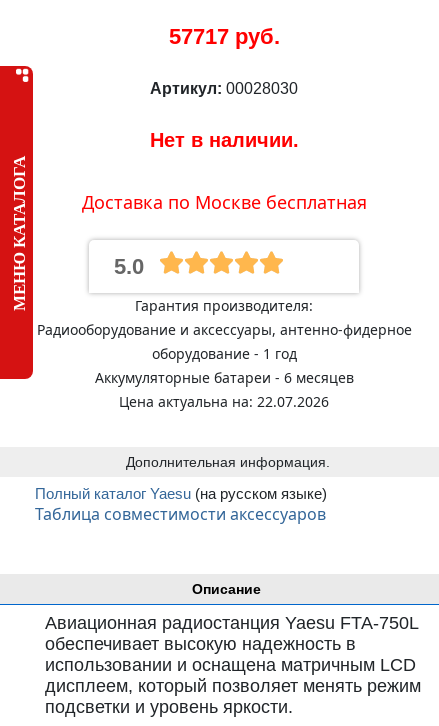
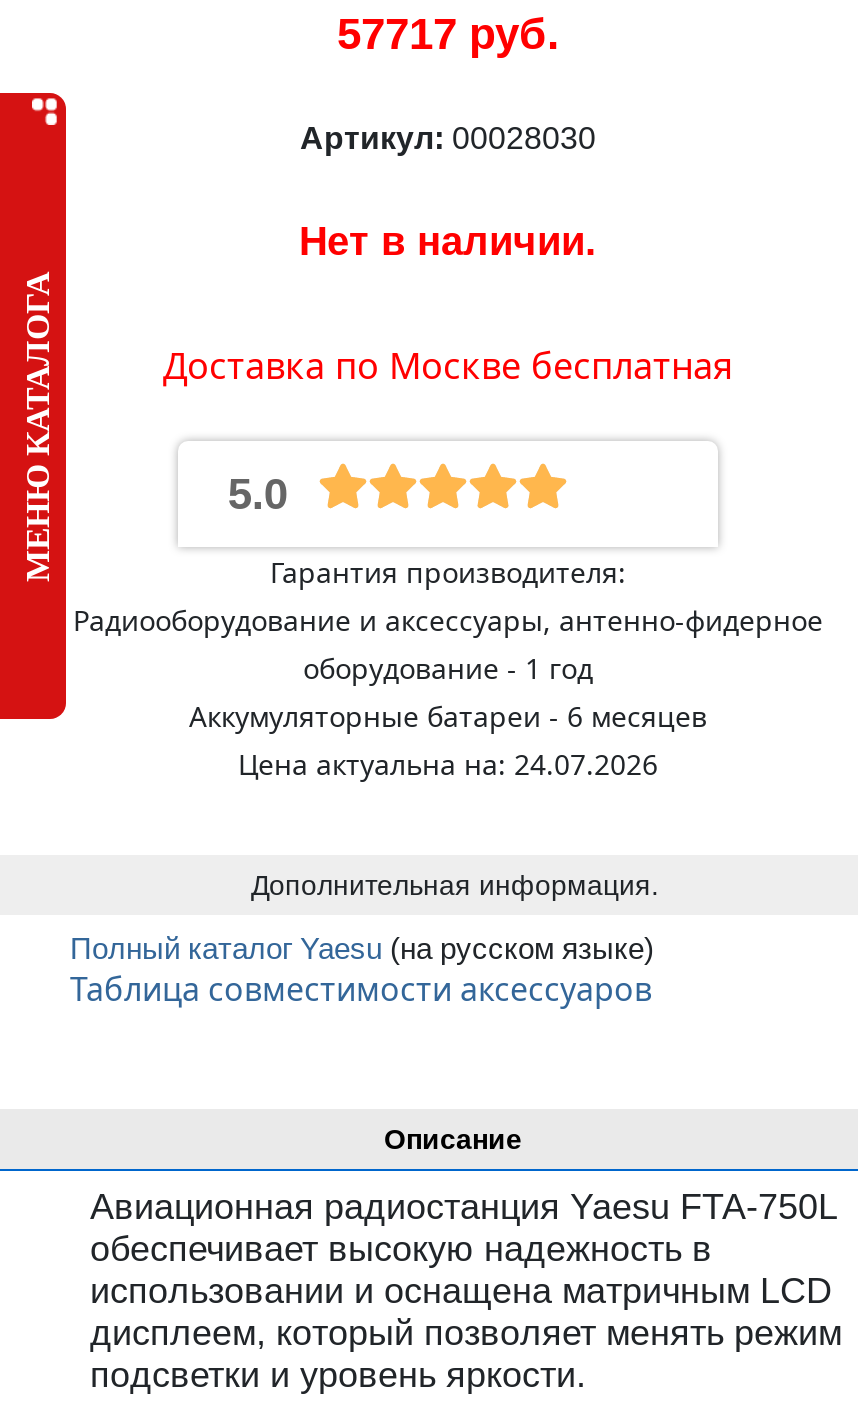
- Цена актуальна на: 22.07.2026
+ Цена актуальна на: 24.07.2026
